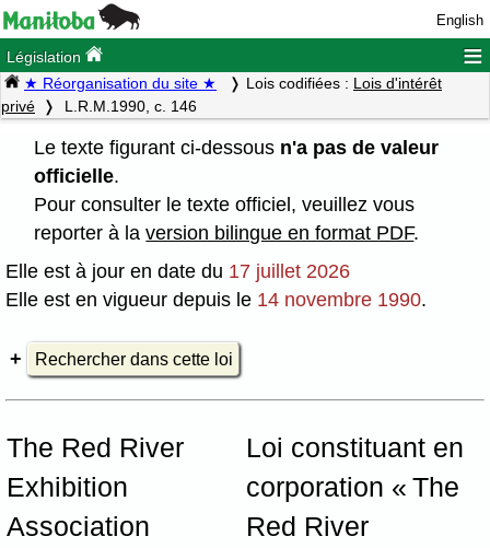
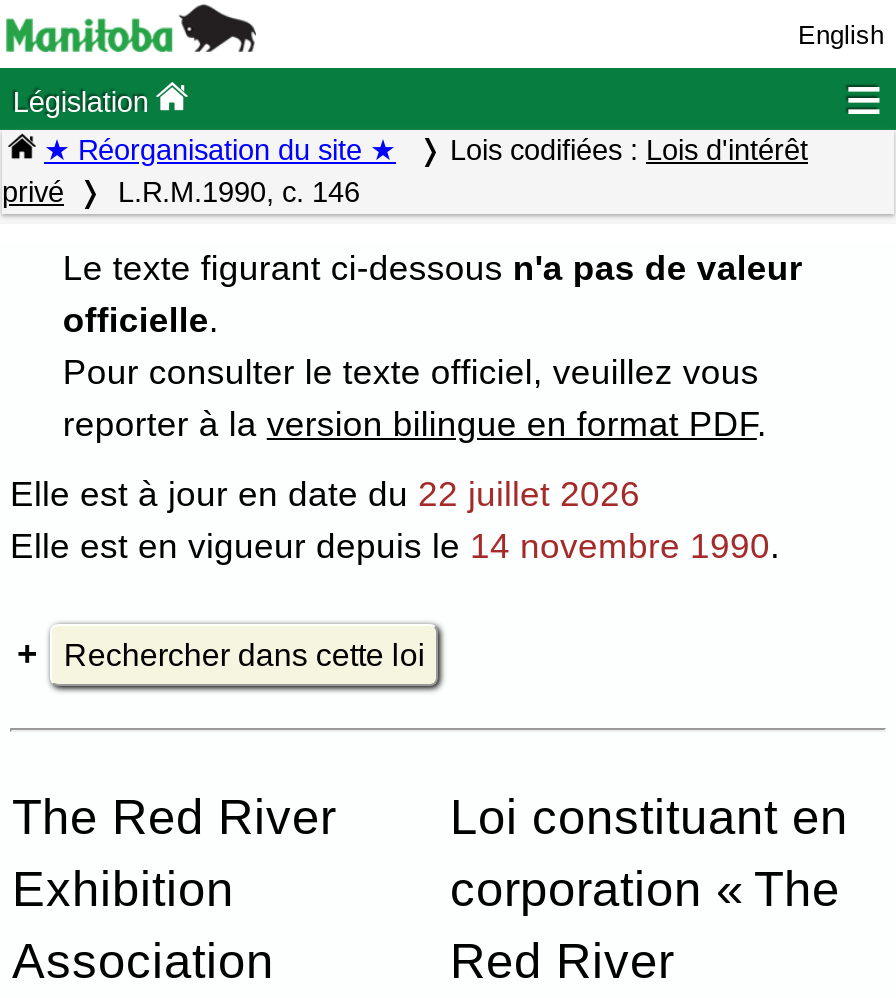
- Elle est à jour en date du 17 juillet 2026
+ Elle est à jour en date du 22 juillet 2026
